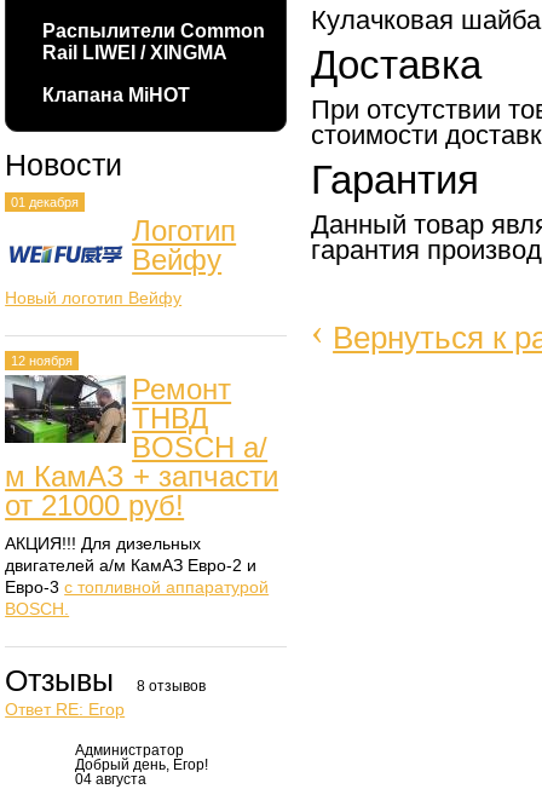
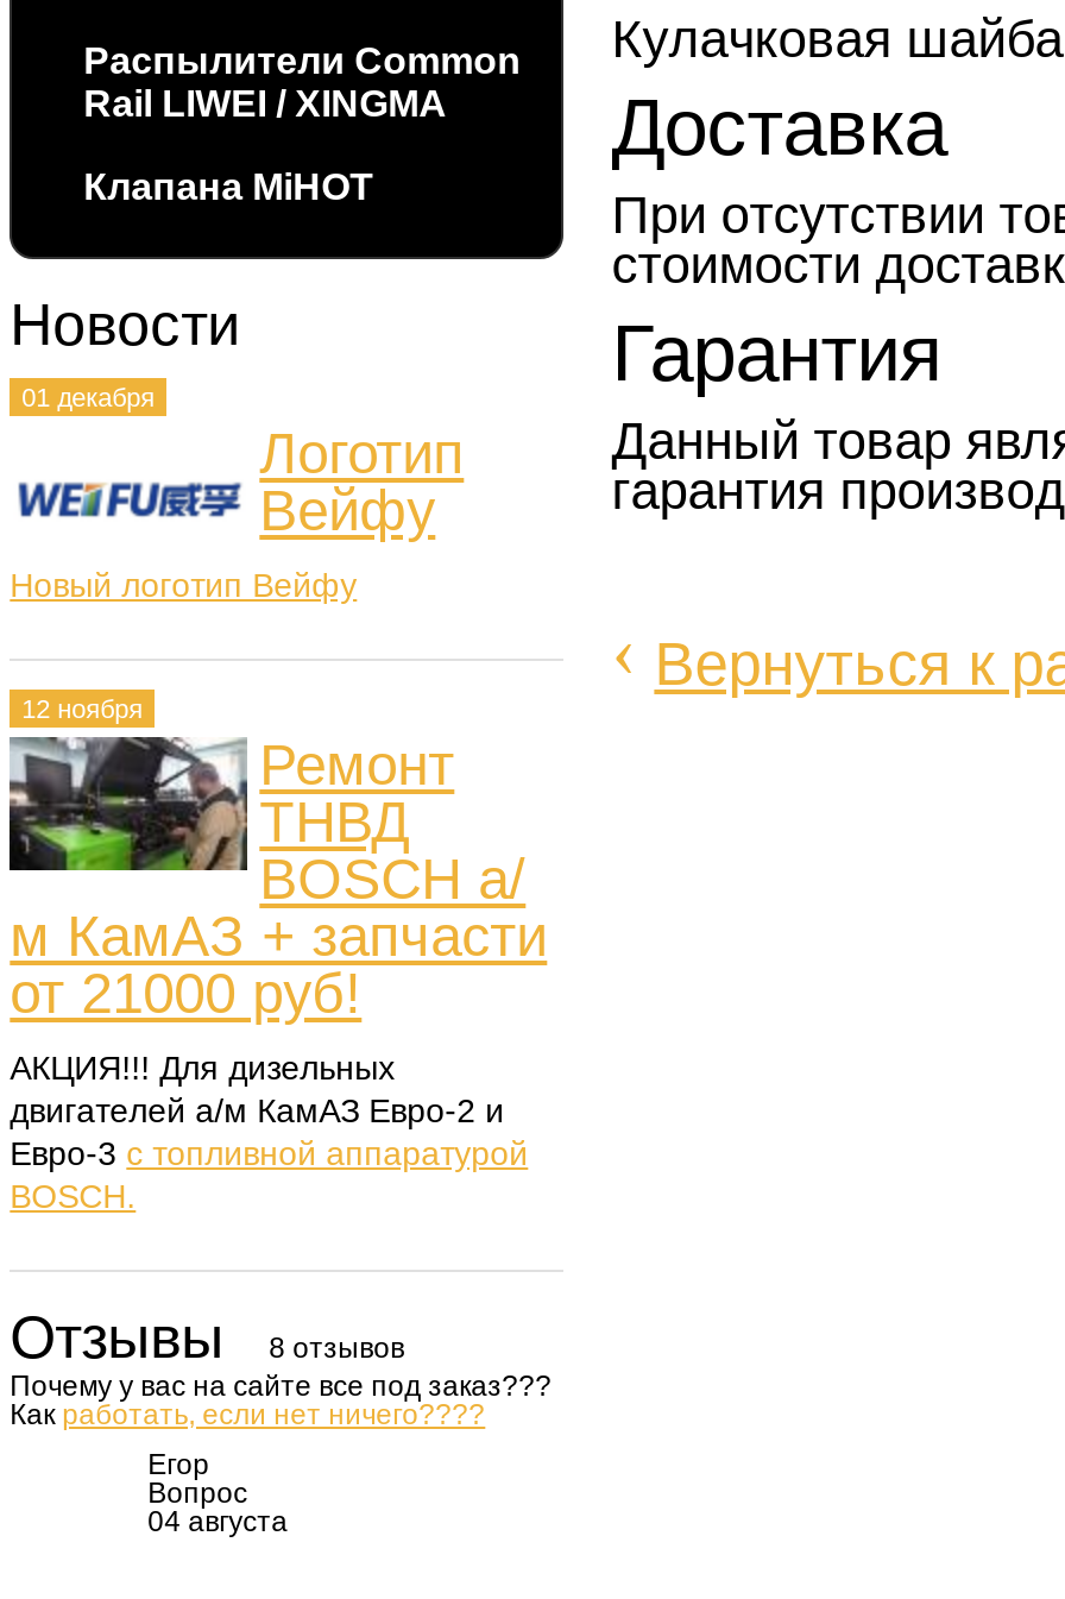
- Ответ RE: Егор
+ Почему у вас на сайте все под заказ???
+ Как работать, если нет ничего????

- Администратор
- Добрый день, Егор!
+ Егор
+ Вопрос
